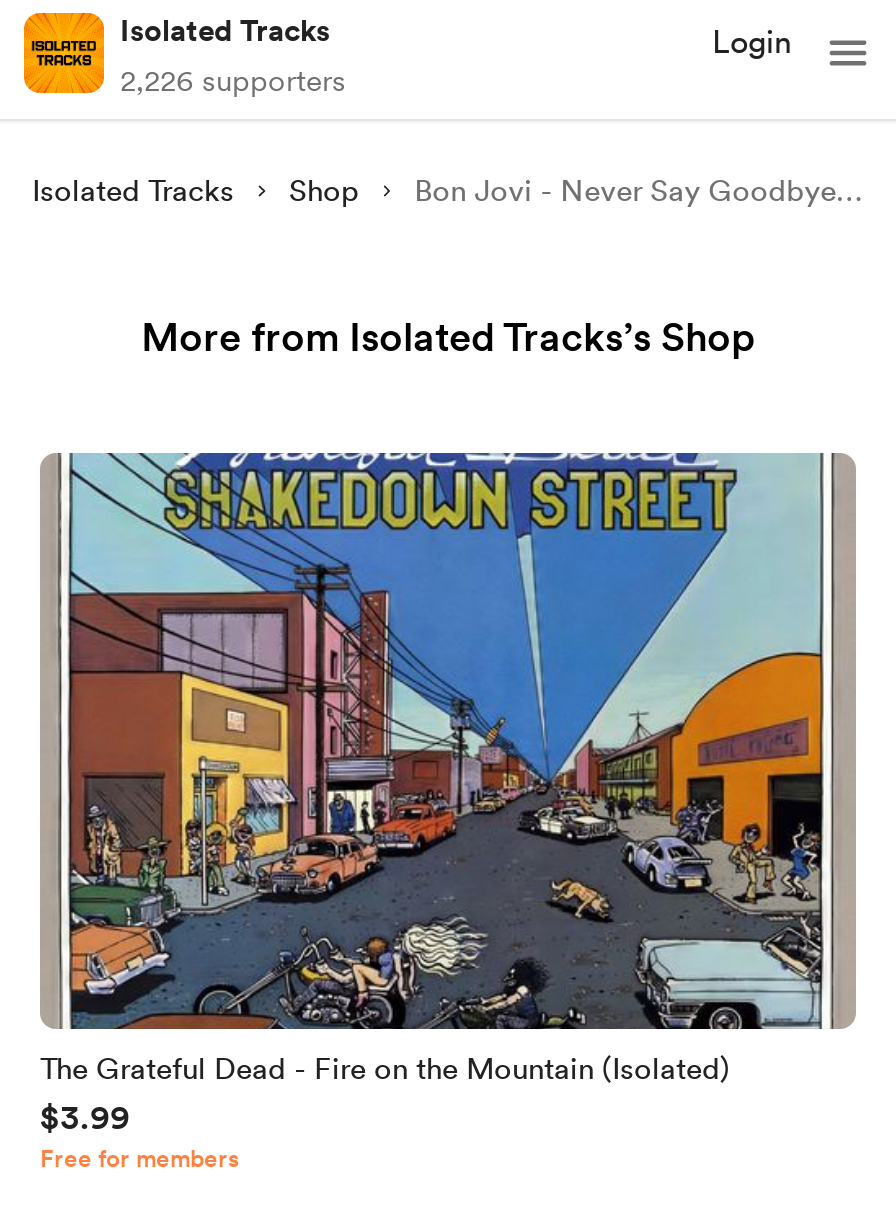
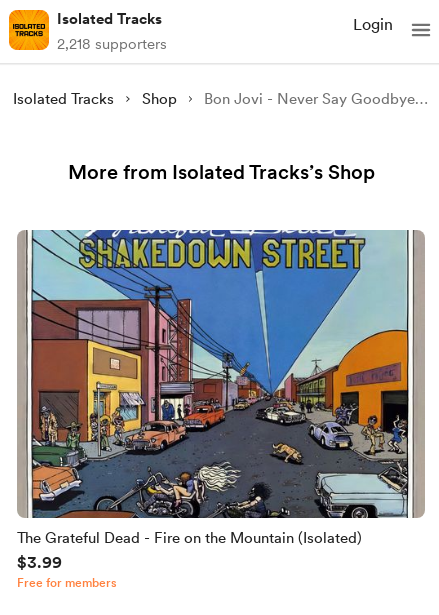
- 2,226 supporters
+ 2,218 supporters
